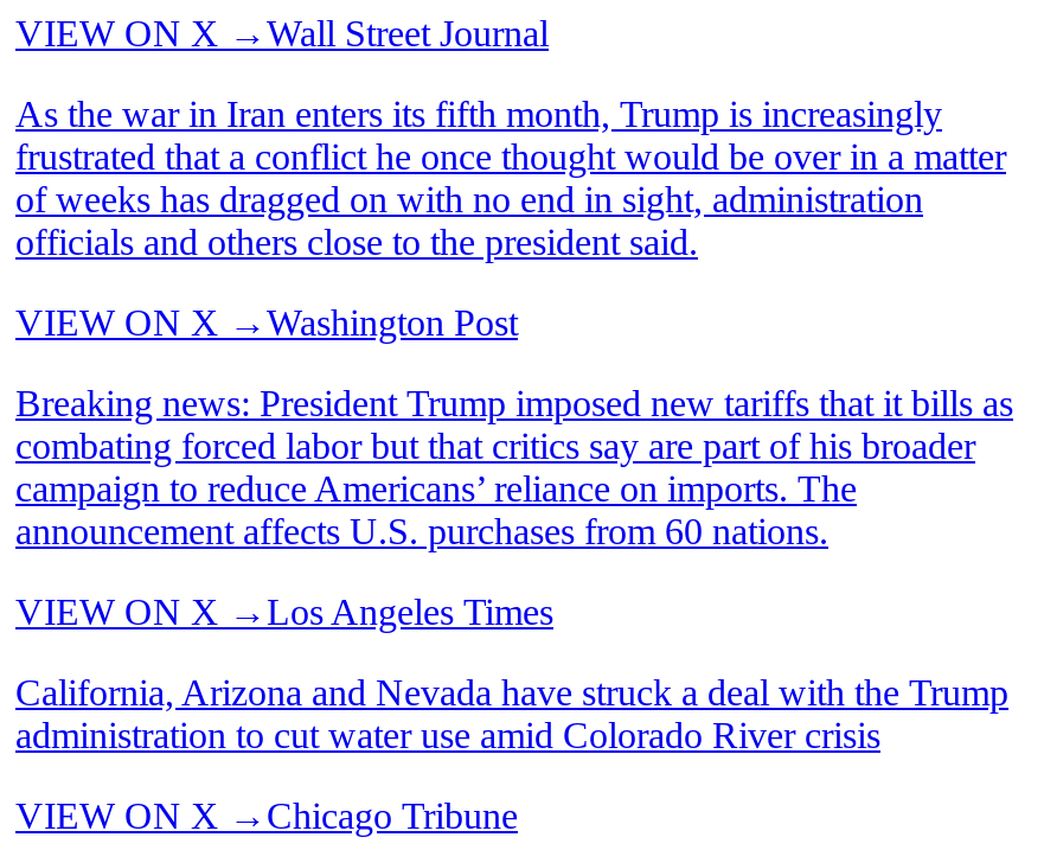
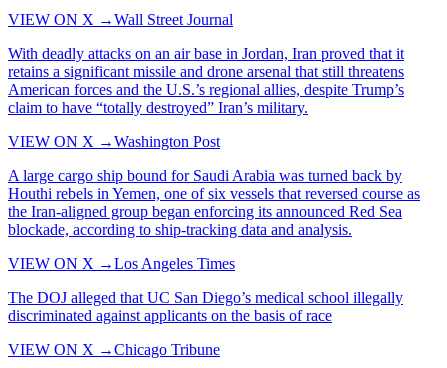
- As the war in Iran enters its fifth month, Trump is increasingly
- frustrated that a conflict he once thought would be over in a matter
- of weeks has dragged on with no end in sight, administration
- officials and others close to the president said.
+ With deadly attacks on an air base in Jordan, Iran proved that it
+ retains a significant missile and drone arsenal that still threatens
+ American forces and the U.S.’s regional allies, despite Trump’s
+ claim to have “totally destroyed” Iran’s military.

- Breaking news: President Trump imposed new tariffs that it bills as
- combating forced labor but that critics say are part of his broader
- campaign to reduce Americans’ reliance on imports. The
- announcement affects U.S. purchases from 60 nations.
+ A large cargo ship bound for Saudi Arabia was turned back by
+ Houthi rebels in Yemen, one of six vessels that reversed course as
+ the Iran-aligned group began enforcing its announced Red Sea
+ blockade, according to ship-tracking data and analysis.

- California, Arizona and Nevada have struck a deal with the Trump
- administration to cut water use amid Colorado River crisis
+ The DOJ alleged that UC San Diego’s medical school illegally
+ discriminated against applicants on the basis of race
